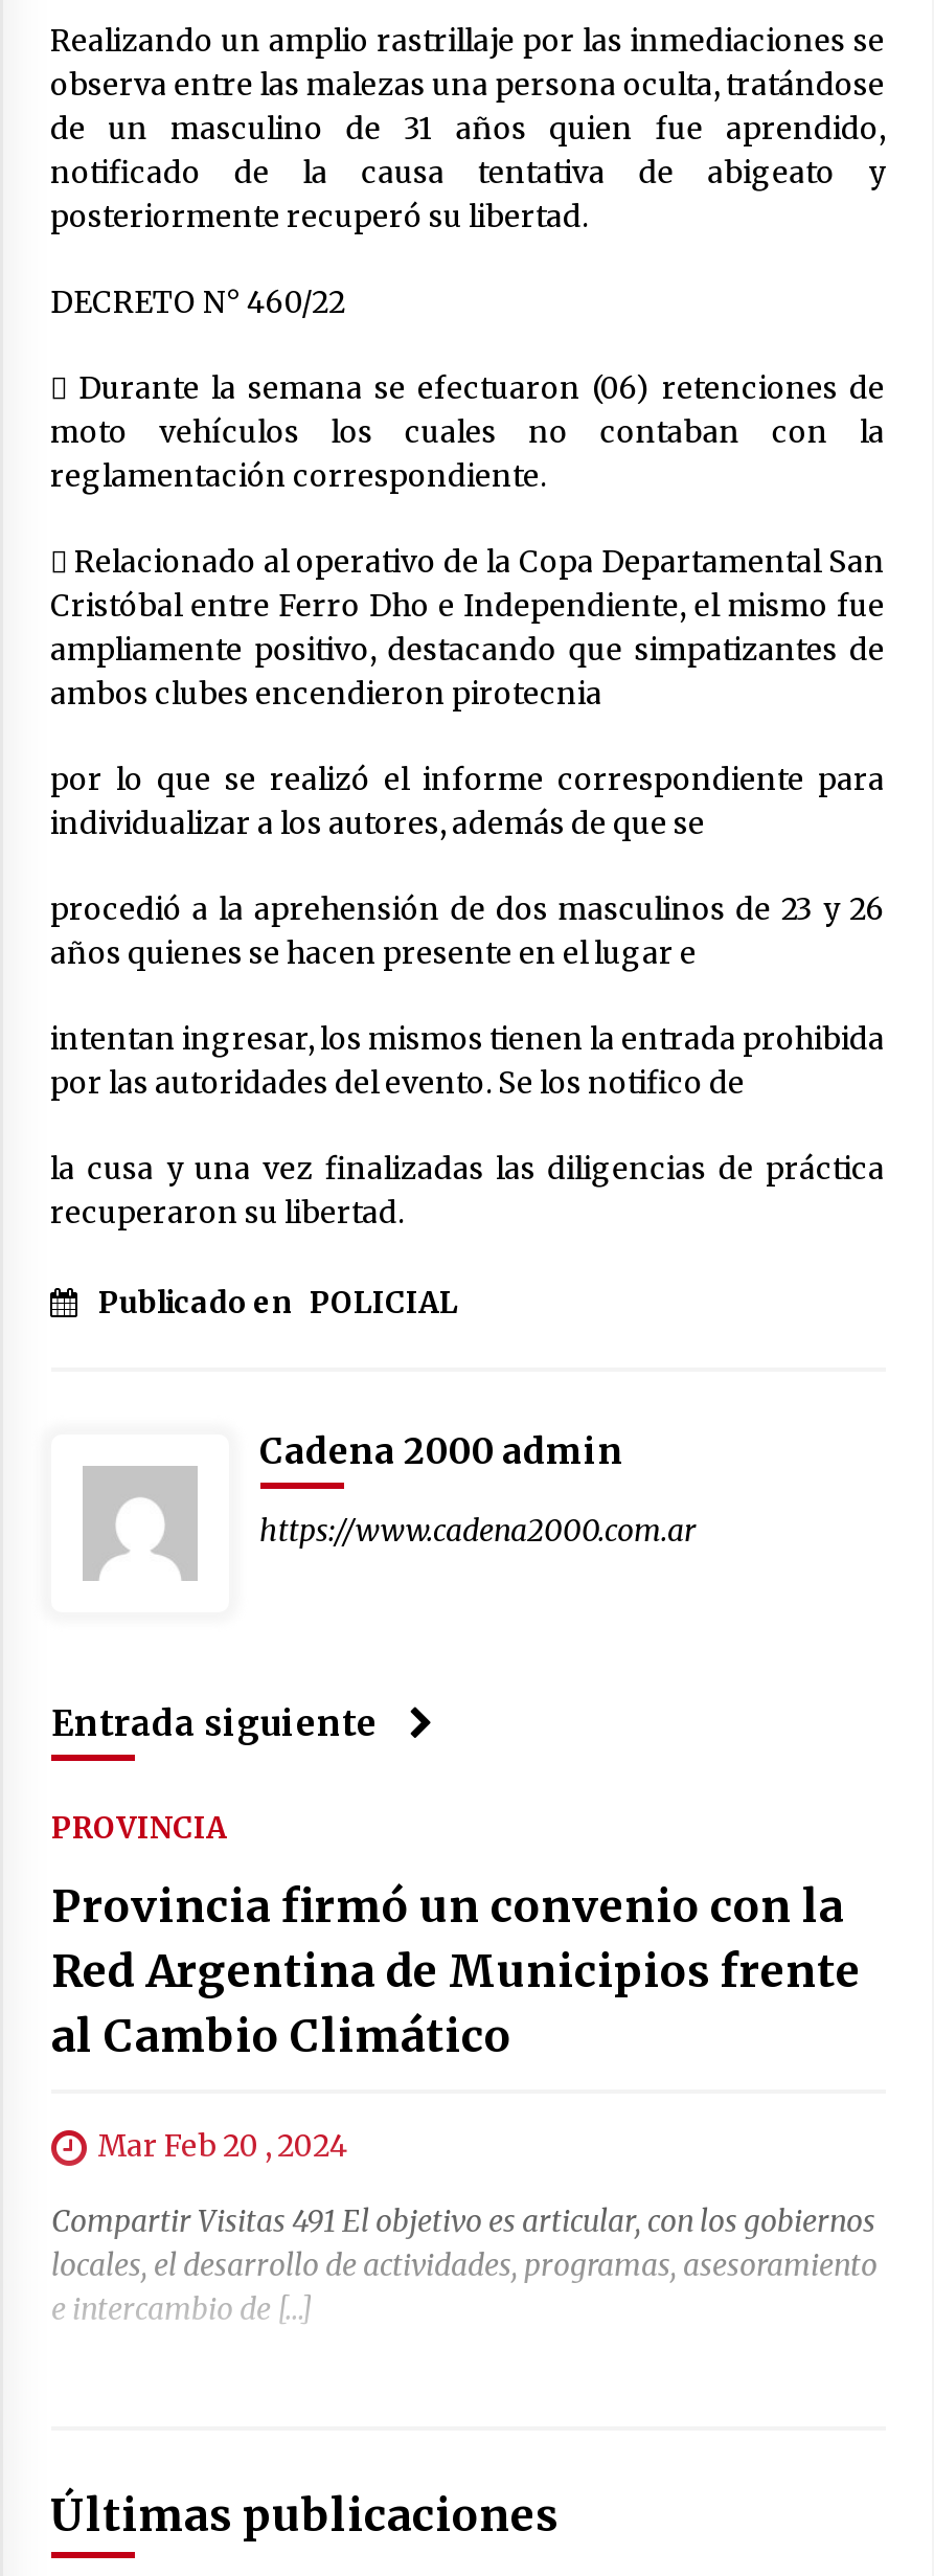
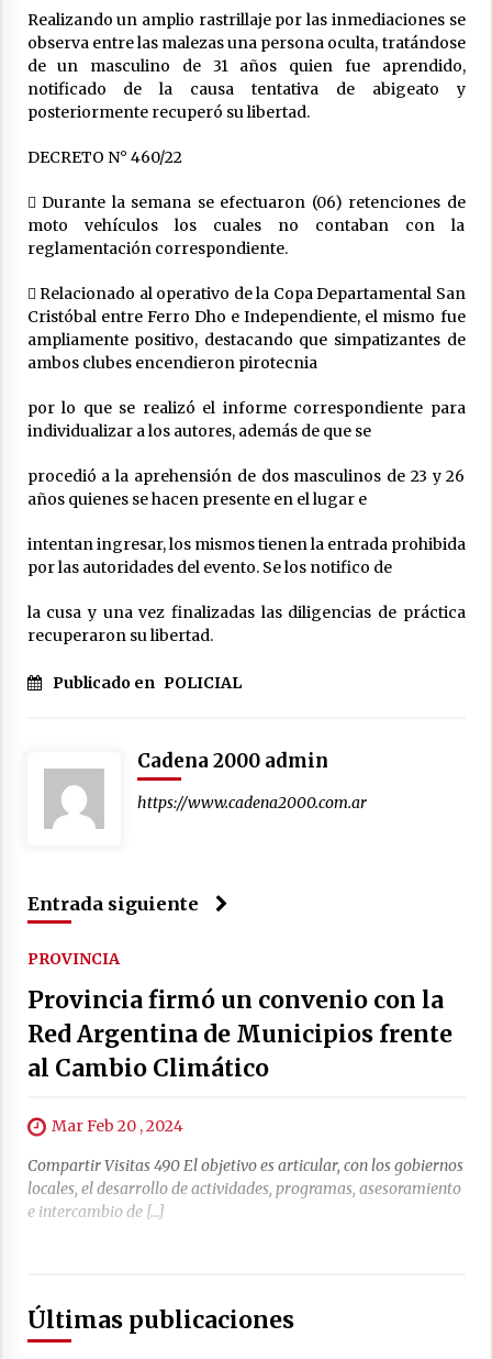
- Compartir Visitas 491 El objetivo es articular, con los gobiernos
+ Compartir Visitas 490 El objetivo es articular, con los gobiernos
